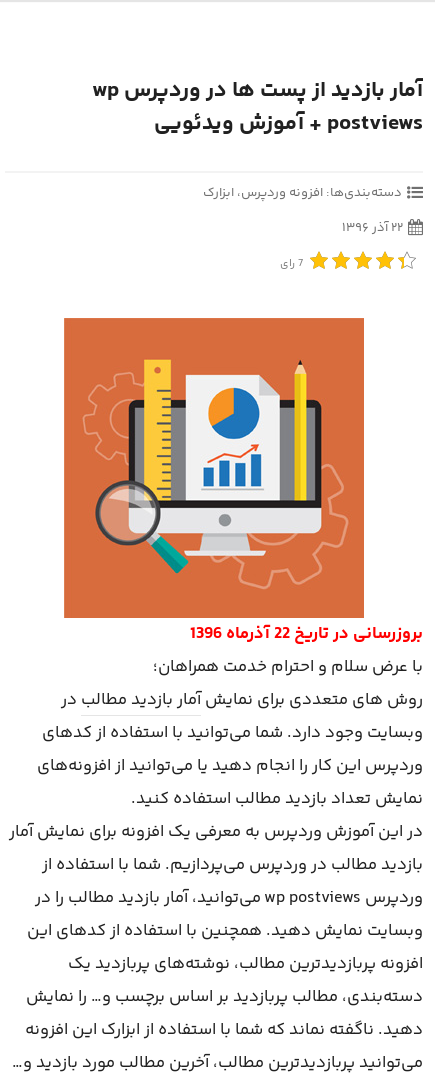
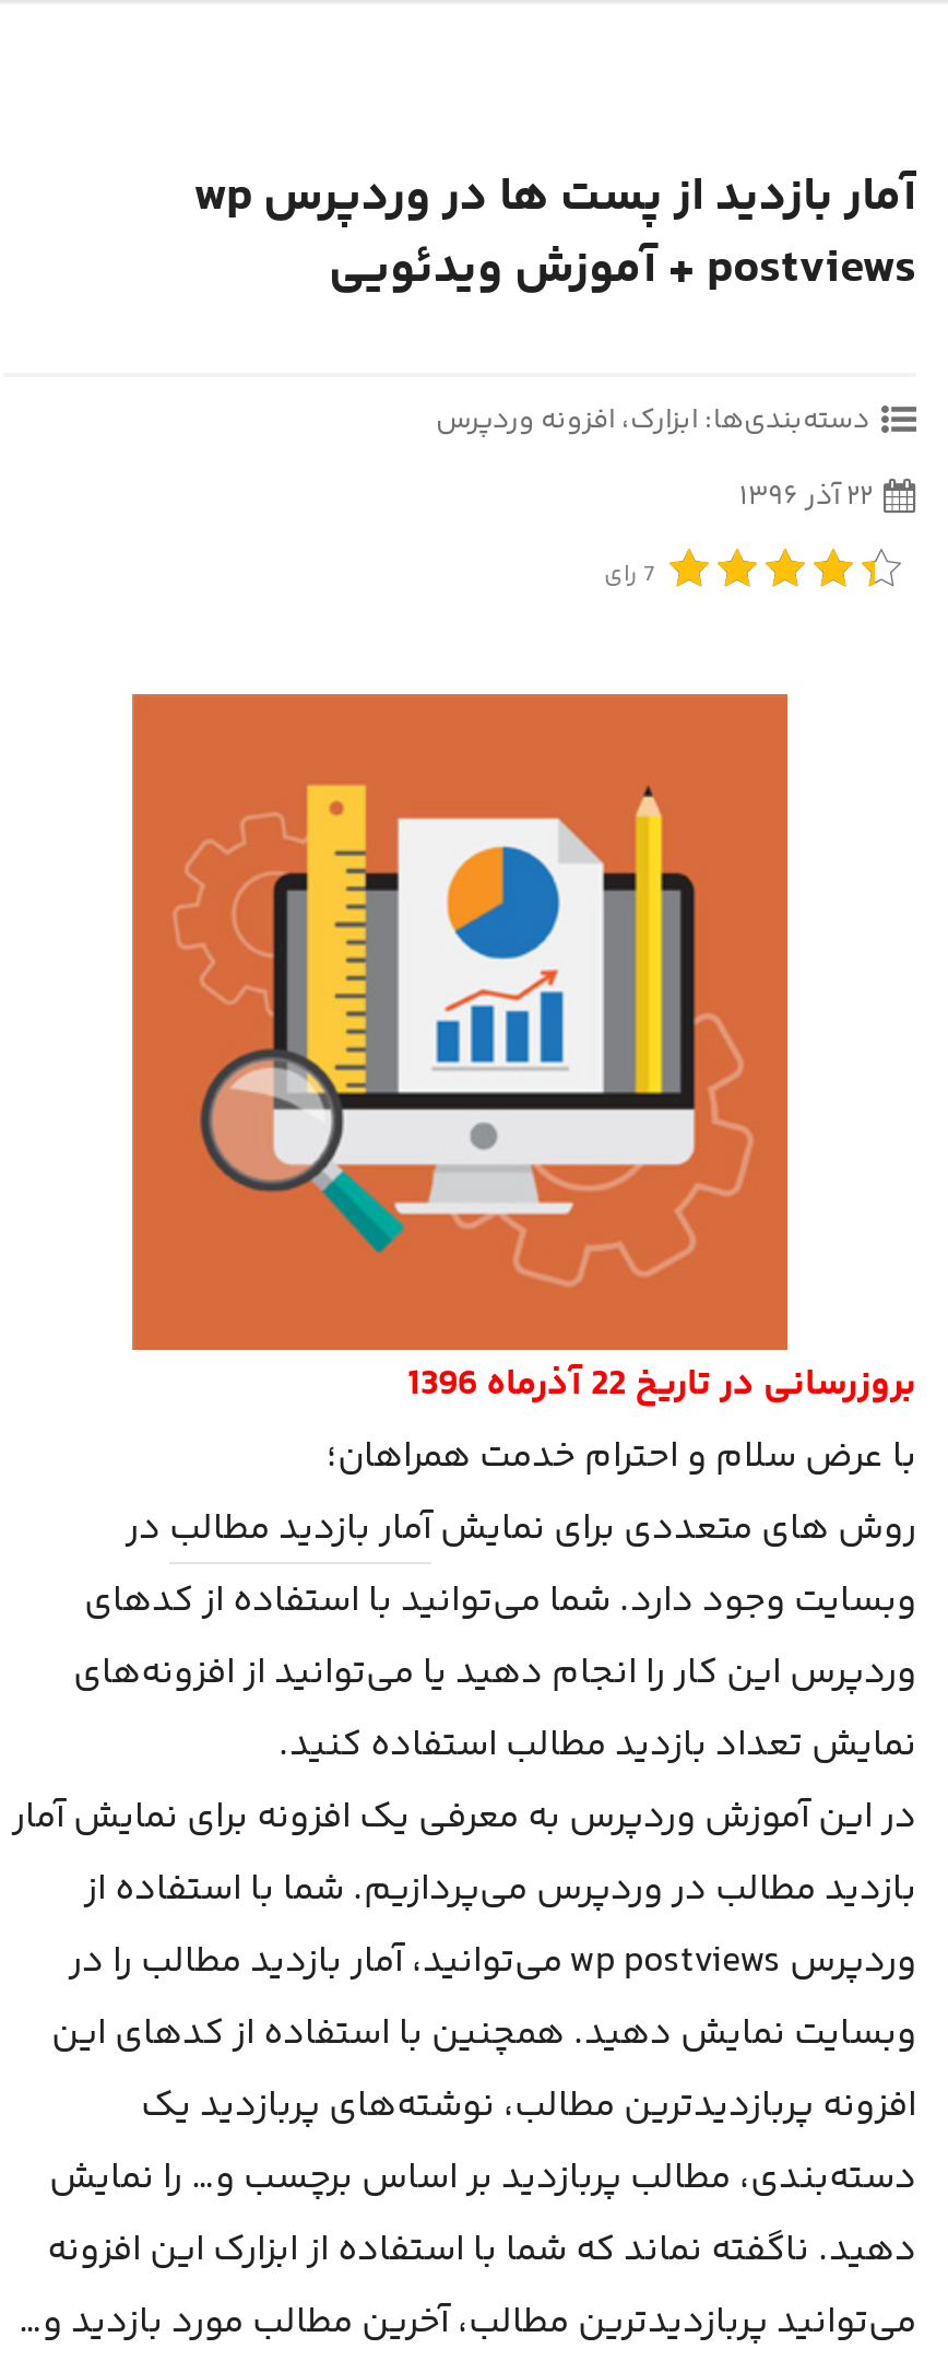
- دسته‌بندی‌ها: افزونه وردپرس ، ابزارک
+ دسته‌بندی‌ها: ابزارک ، افزونه وردپرس
